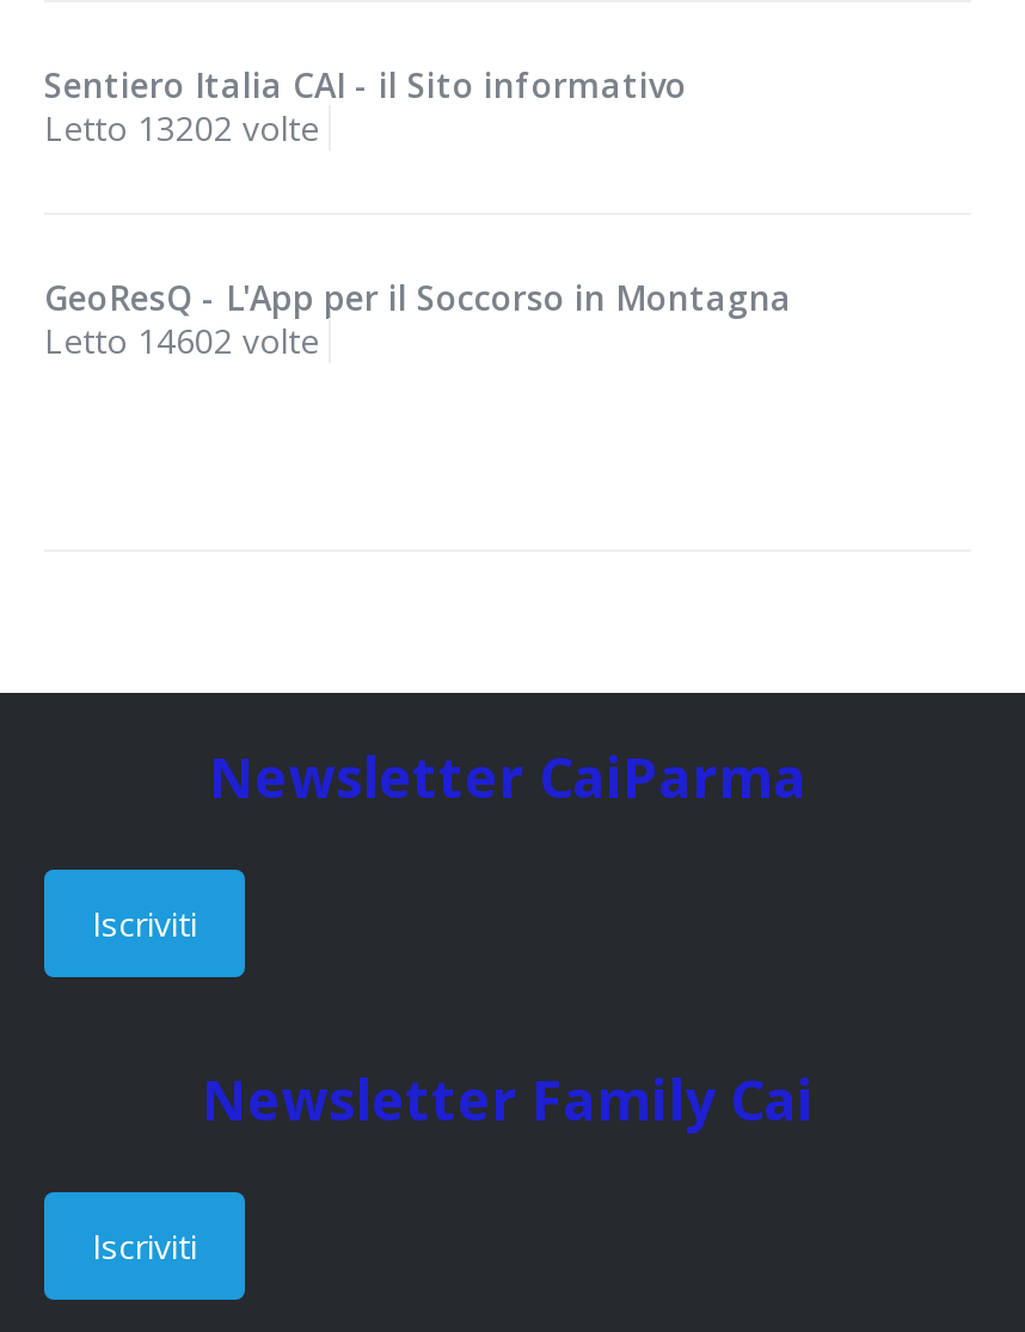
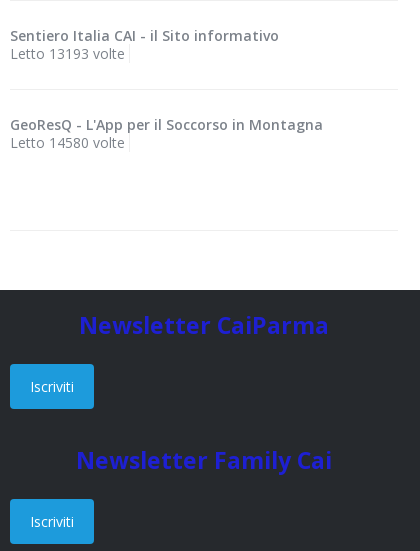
- Letto 13202 volte
+ Letto 13193 volte

- Letto 14602 volte
+ Letto 14580 volte
